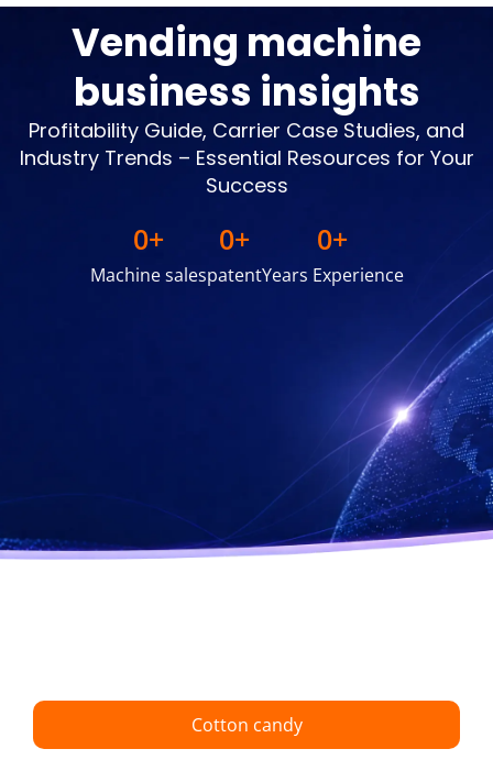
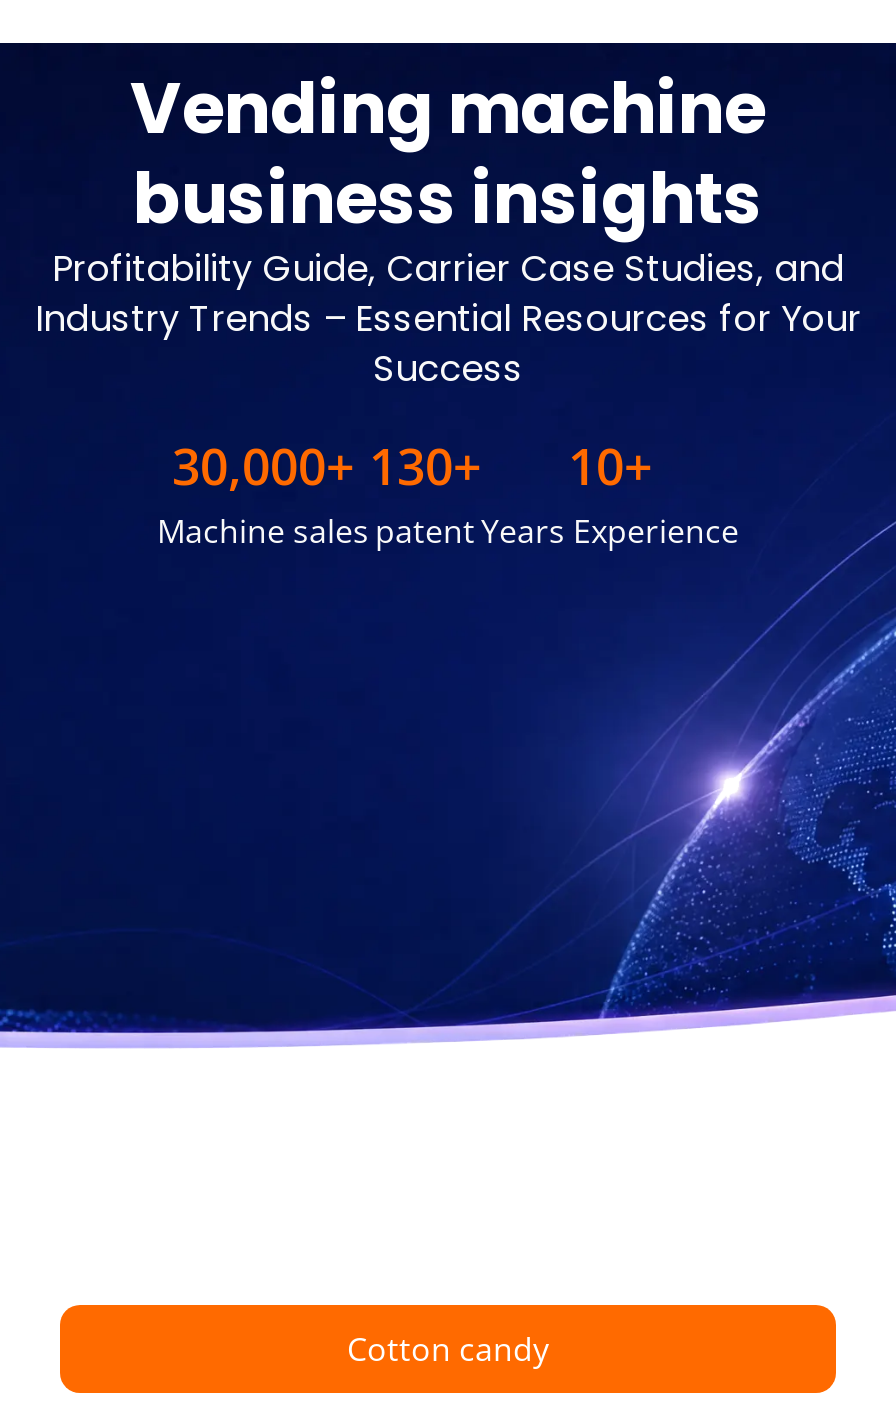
- 0+
+ 30,000+

- 0+
+ 130+

- 0+
+ 10+
